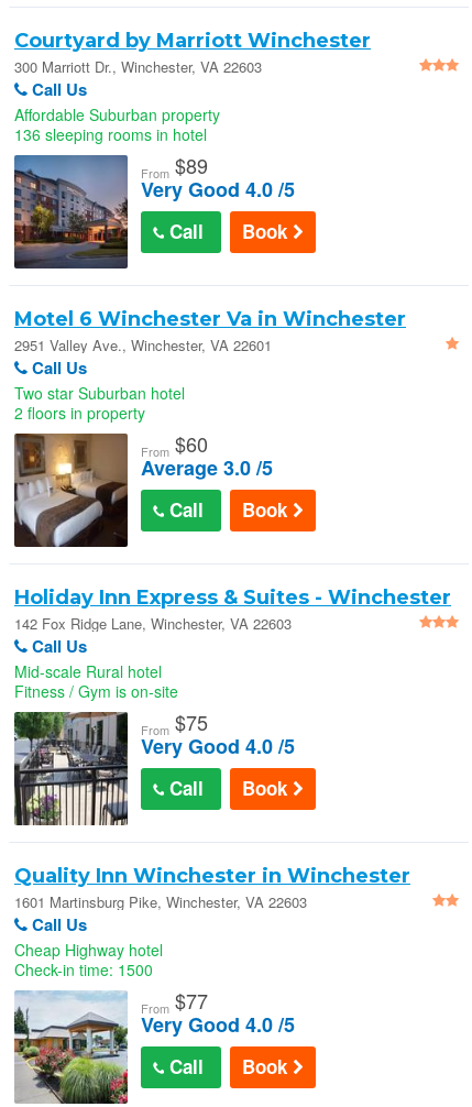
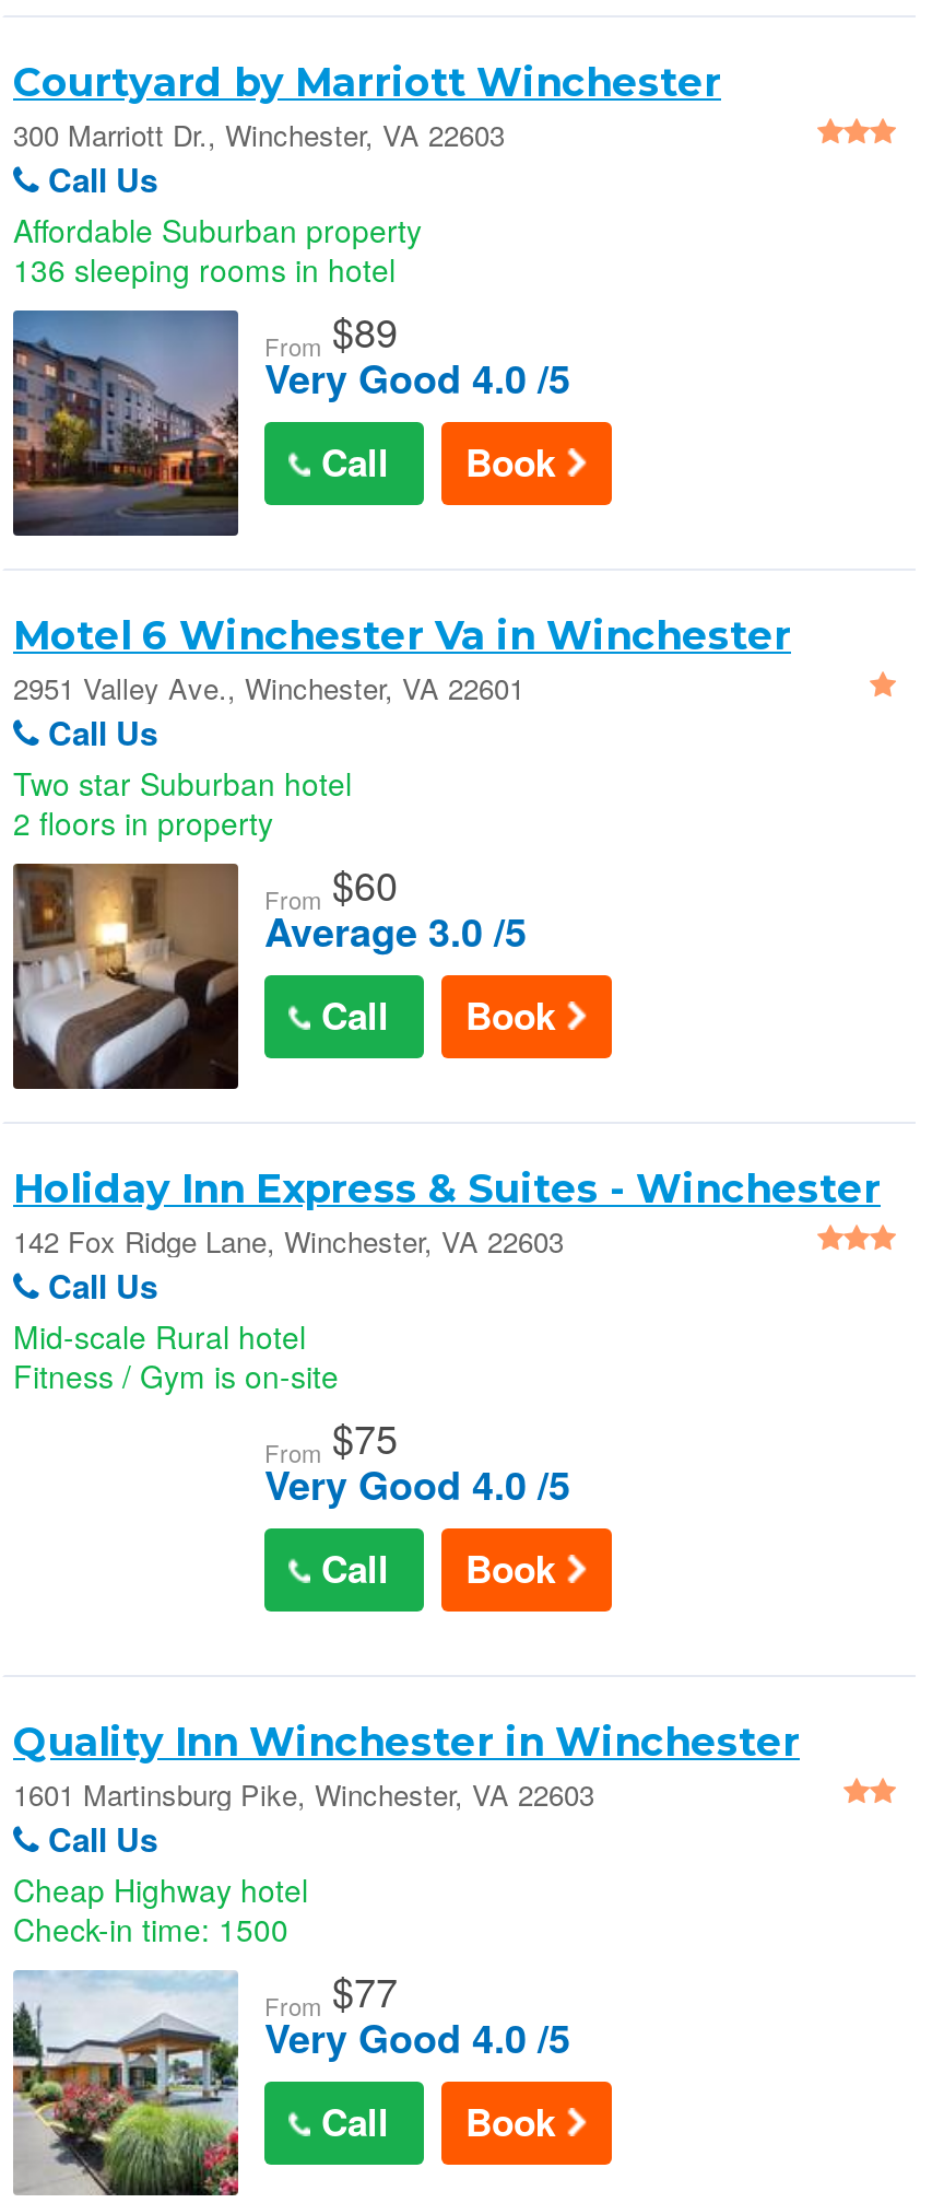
- [image]
